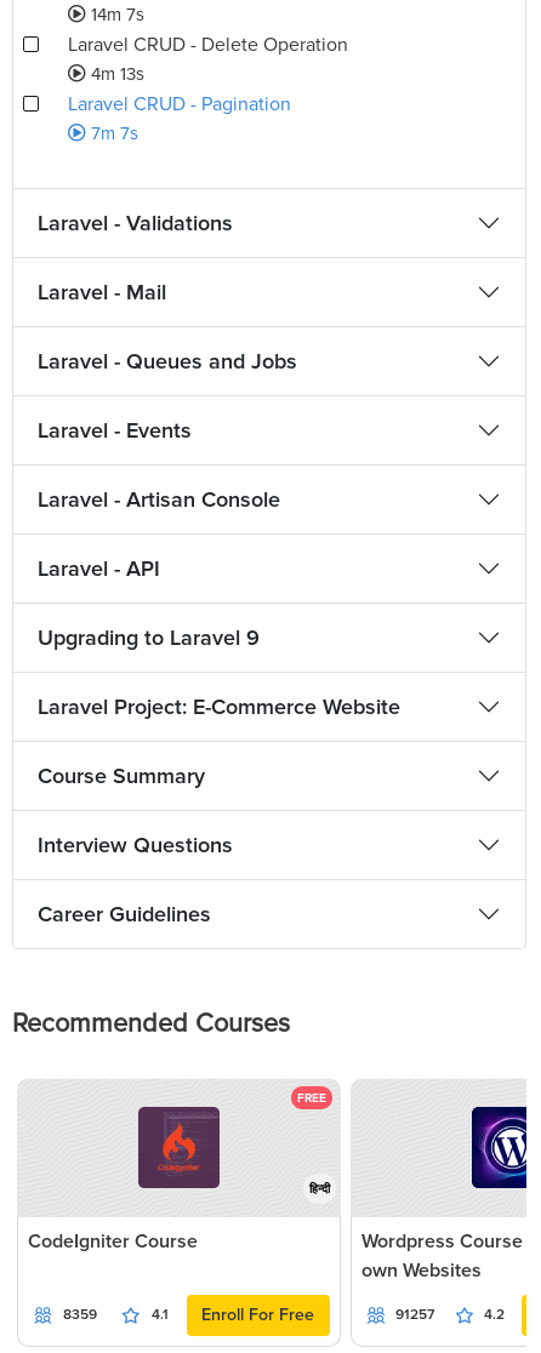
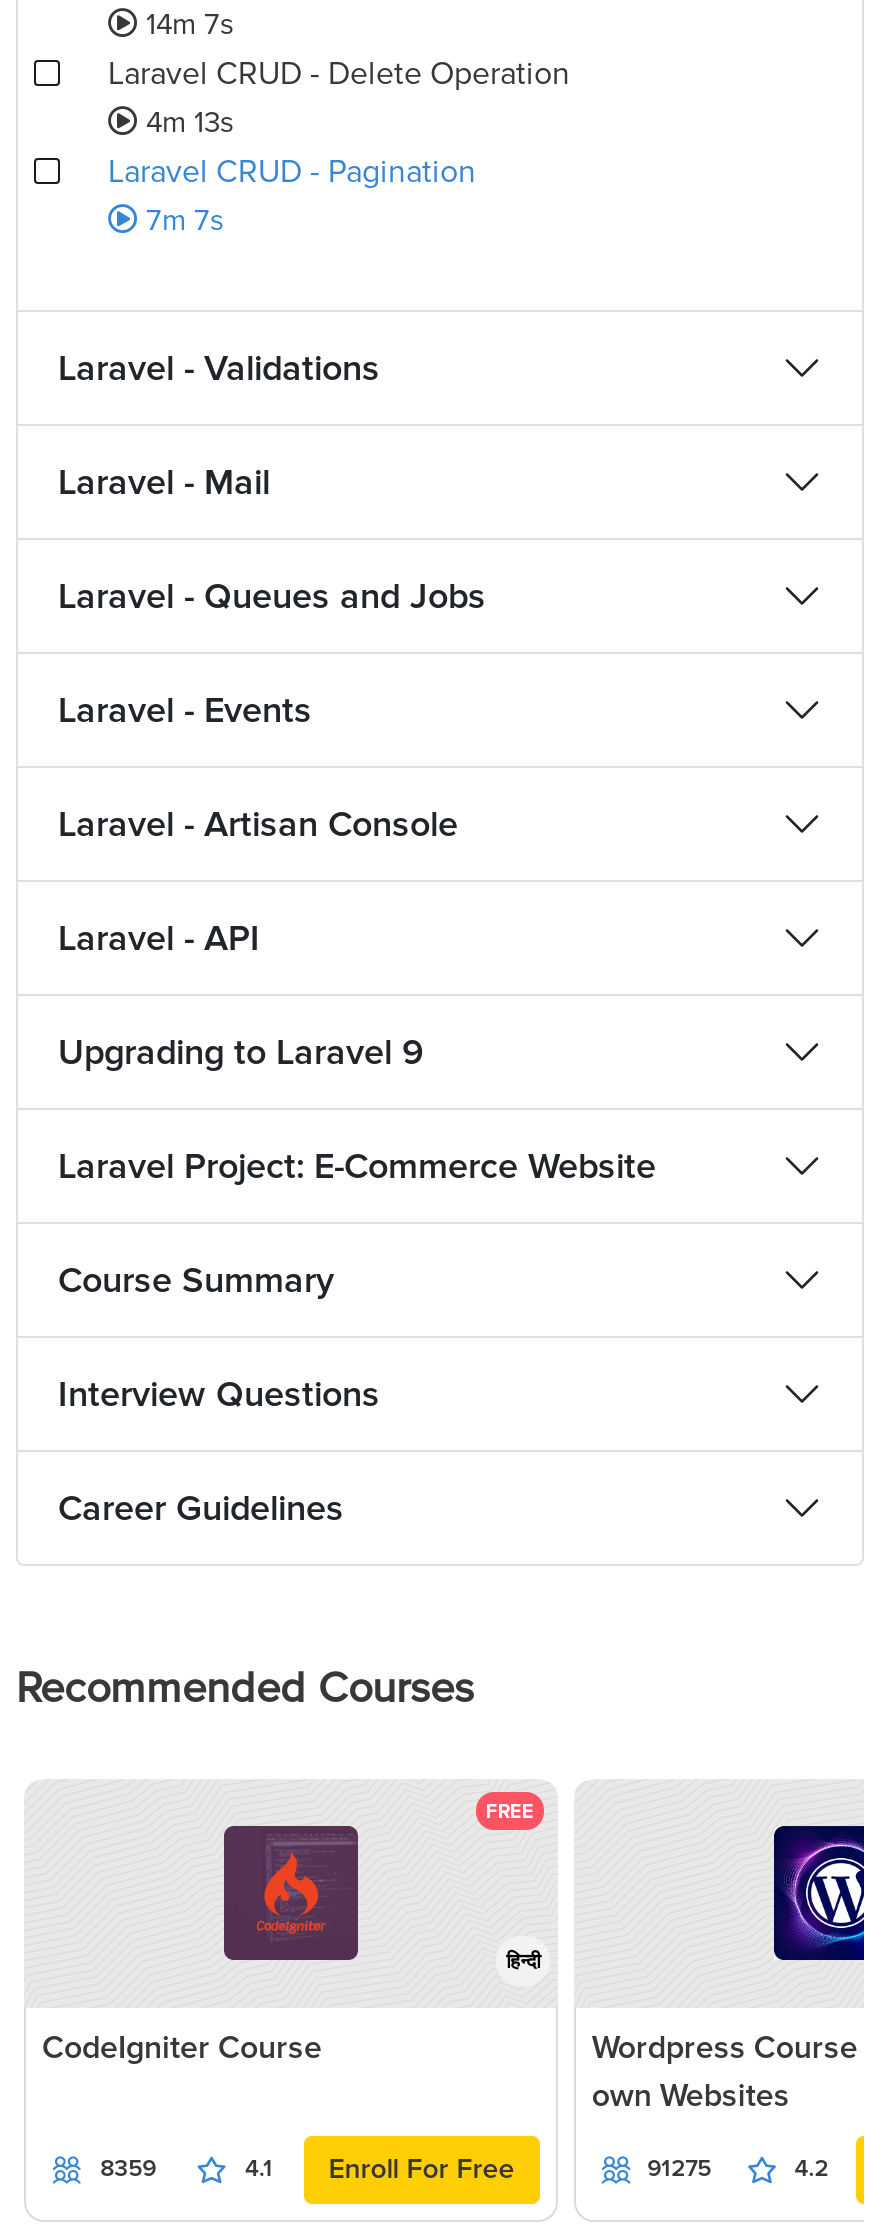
- 91257
+ 91275
